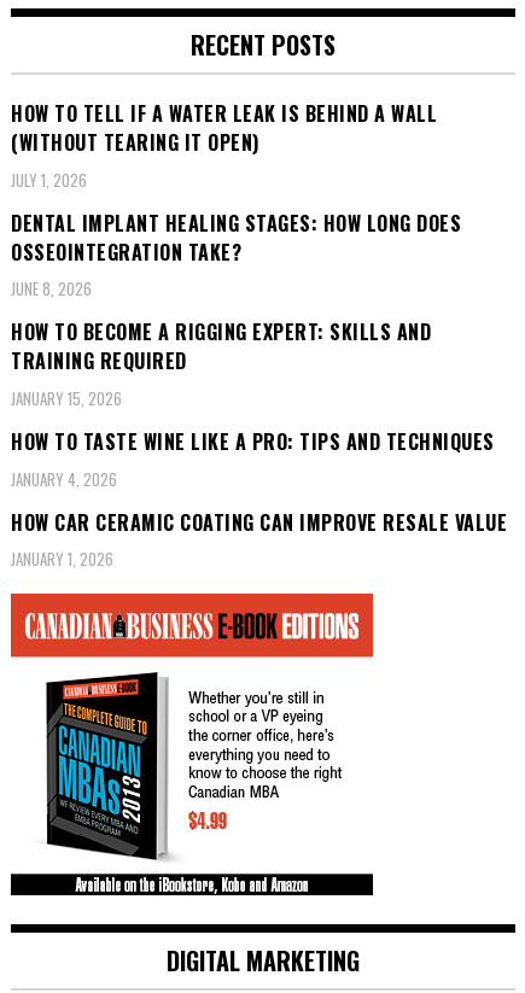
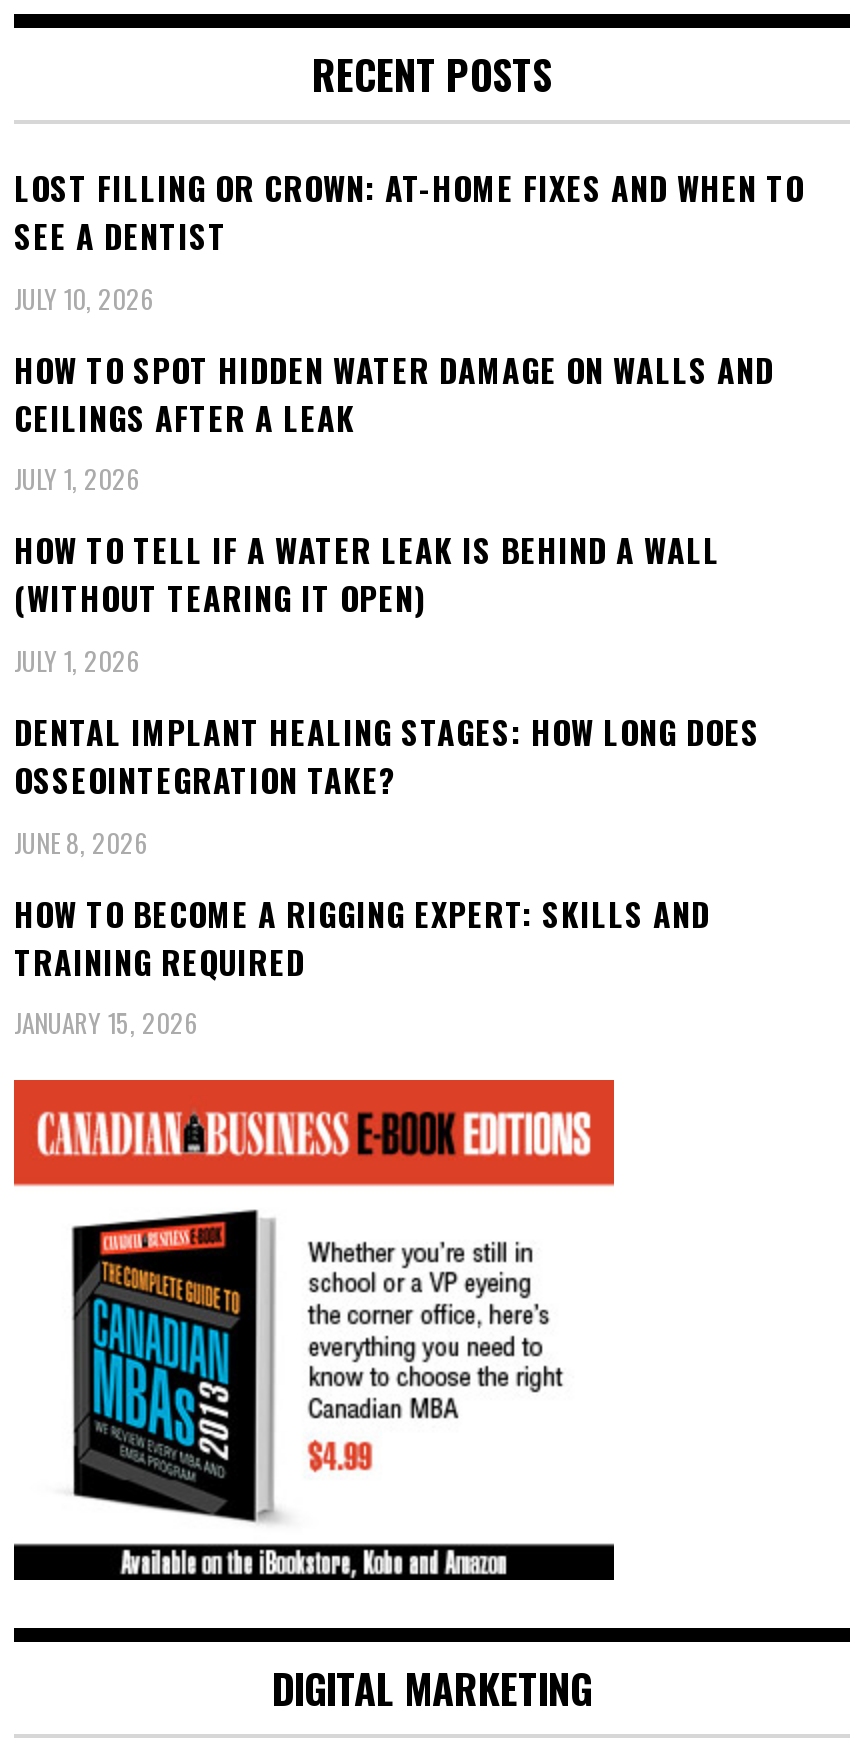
+ LOST FILLING OR CROWN: AT-HOME FIXES AND WHEN TO
+ SEE A DENTIST
+ JULY 10, 2026
+ HOW TO SPOT HIDDEN WATER DAMAGE ON WALLS AND
+ CEILINGS AFTER A LEAK
+ JULY 1, 2026

moved down: HOW TO TELL IF A WATER LEAK IS BEHIND A WALL | (WITHOUT TEARING IT OPEN) | JULY 1, 2026 | ... | TRAINING REQUIRED | JANUARY 15, 2026

- HOW TO TASTE WINE LIKE A PRO: TIPS AND TECHNIQUES
- JANUARY 4, 2026
- HOW CAR CERAMIC COATING CAN IMPROVE RESALE VALUE
- JANUARY 1, 2026
